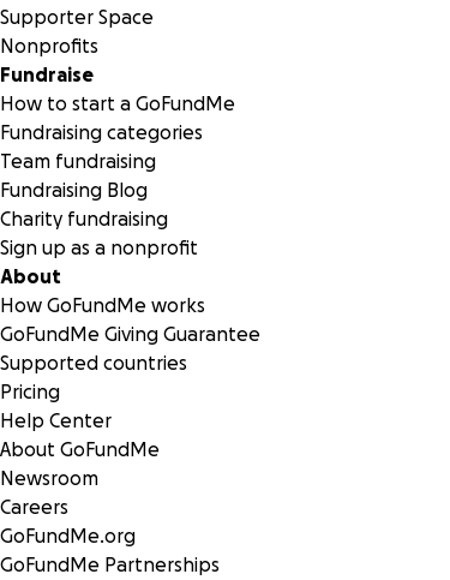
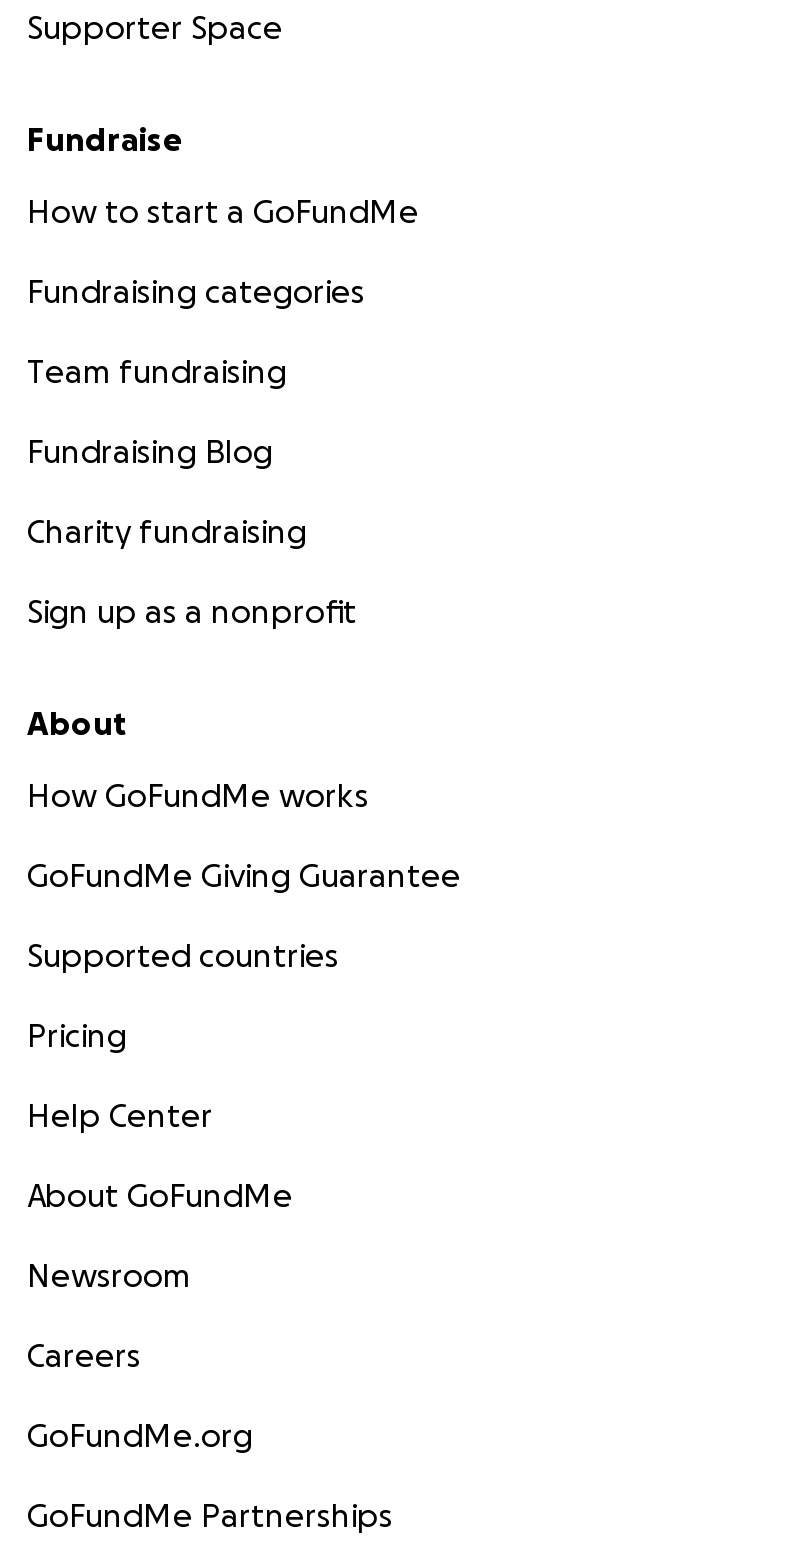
- Nonprofits
